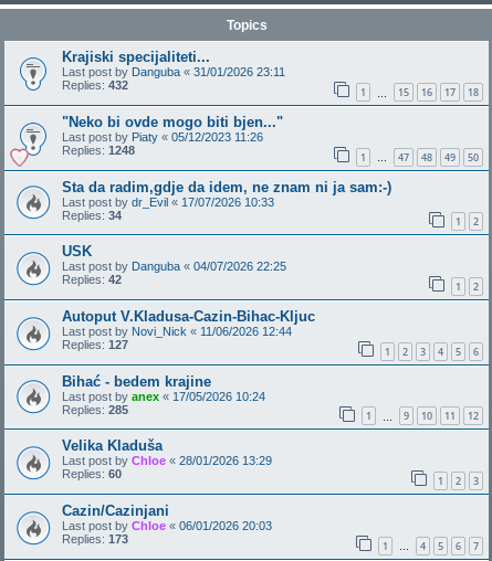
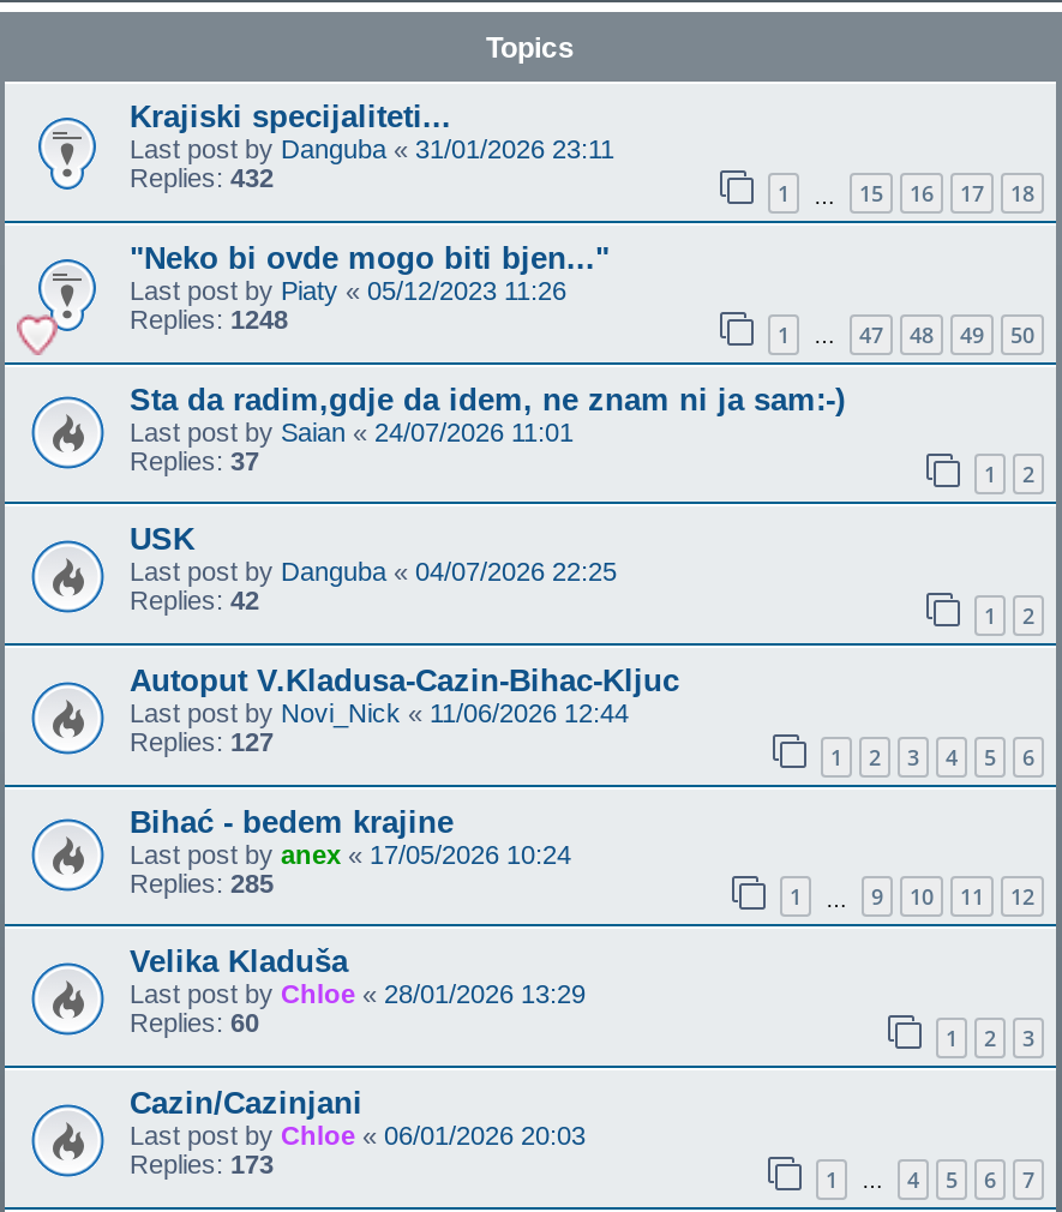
- Last post by dr_Evil «17/07/2026 10:33
+ Last post by Saian «24/07/2026 11:01

- Replies: 34
+ Replies: 37
